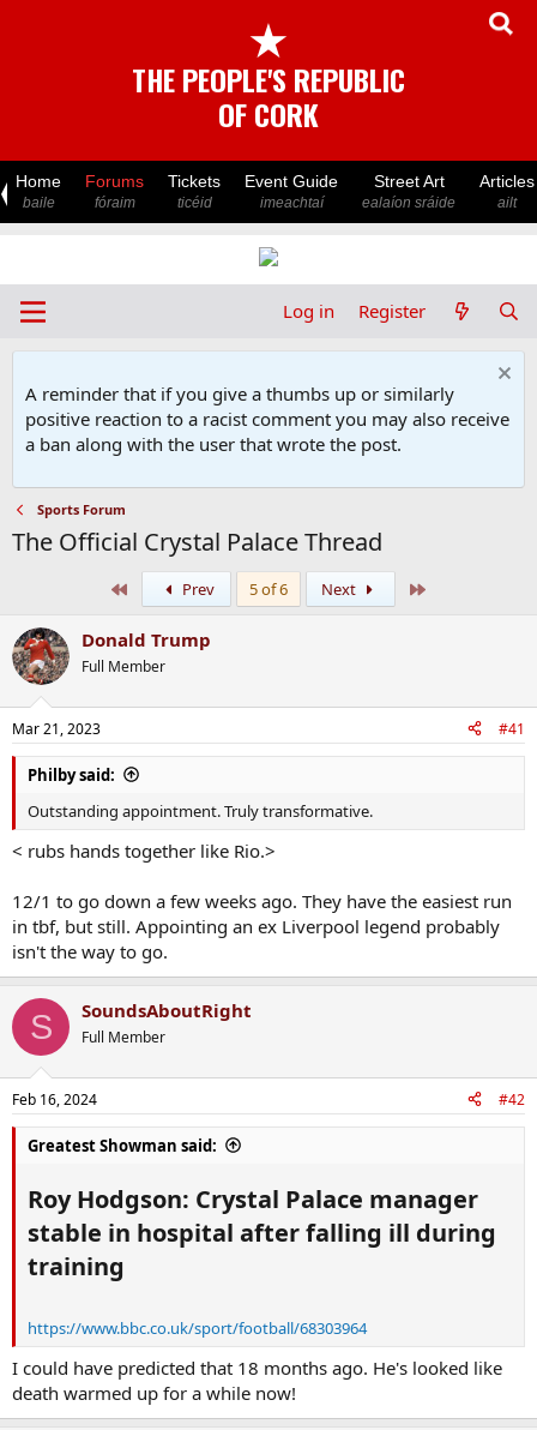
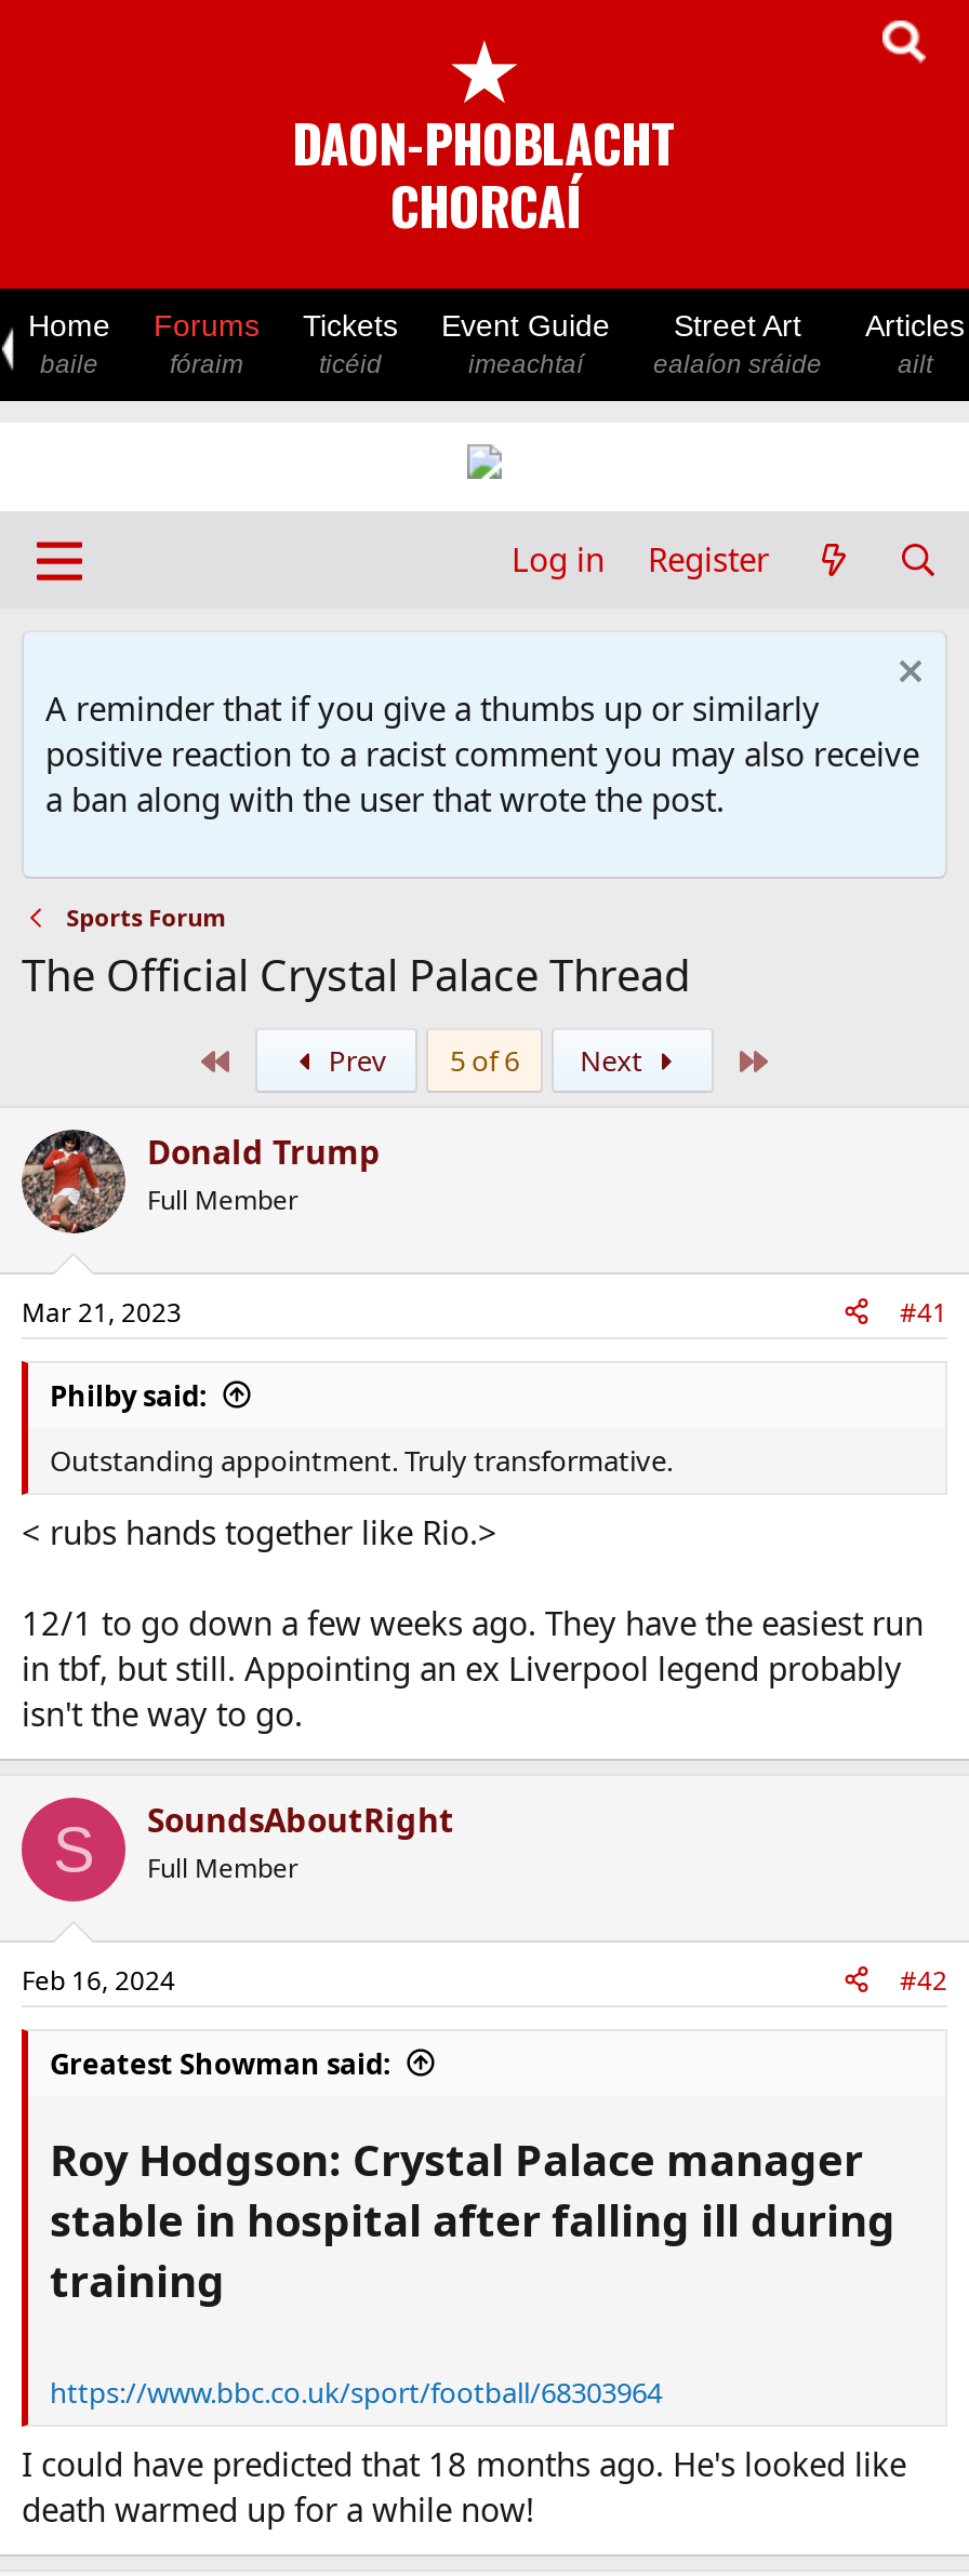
- THE PEOPLE'S REPUBLIC
- OF CORK
+ DAON-PHOBLACHT
+ CHORCAÍ
